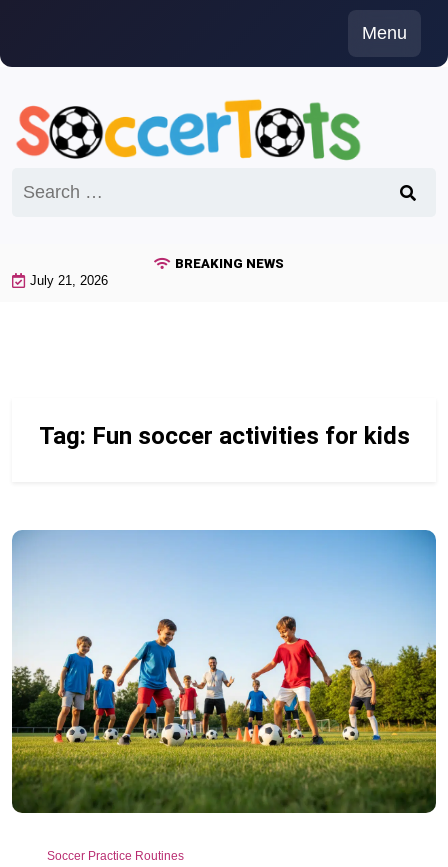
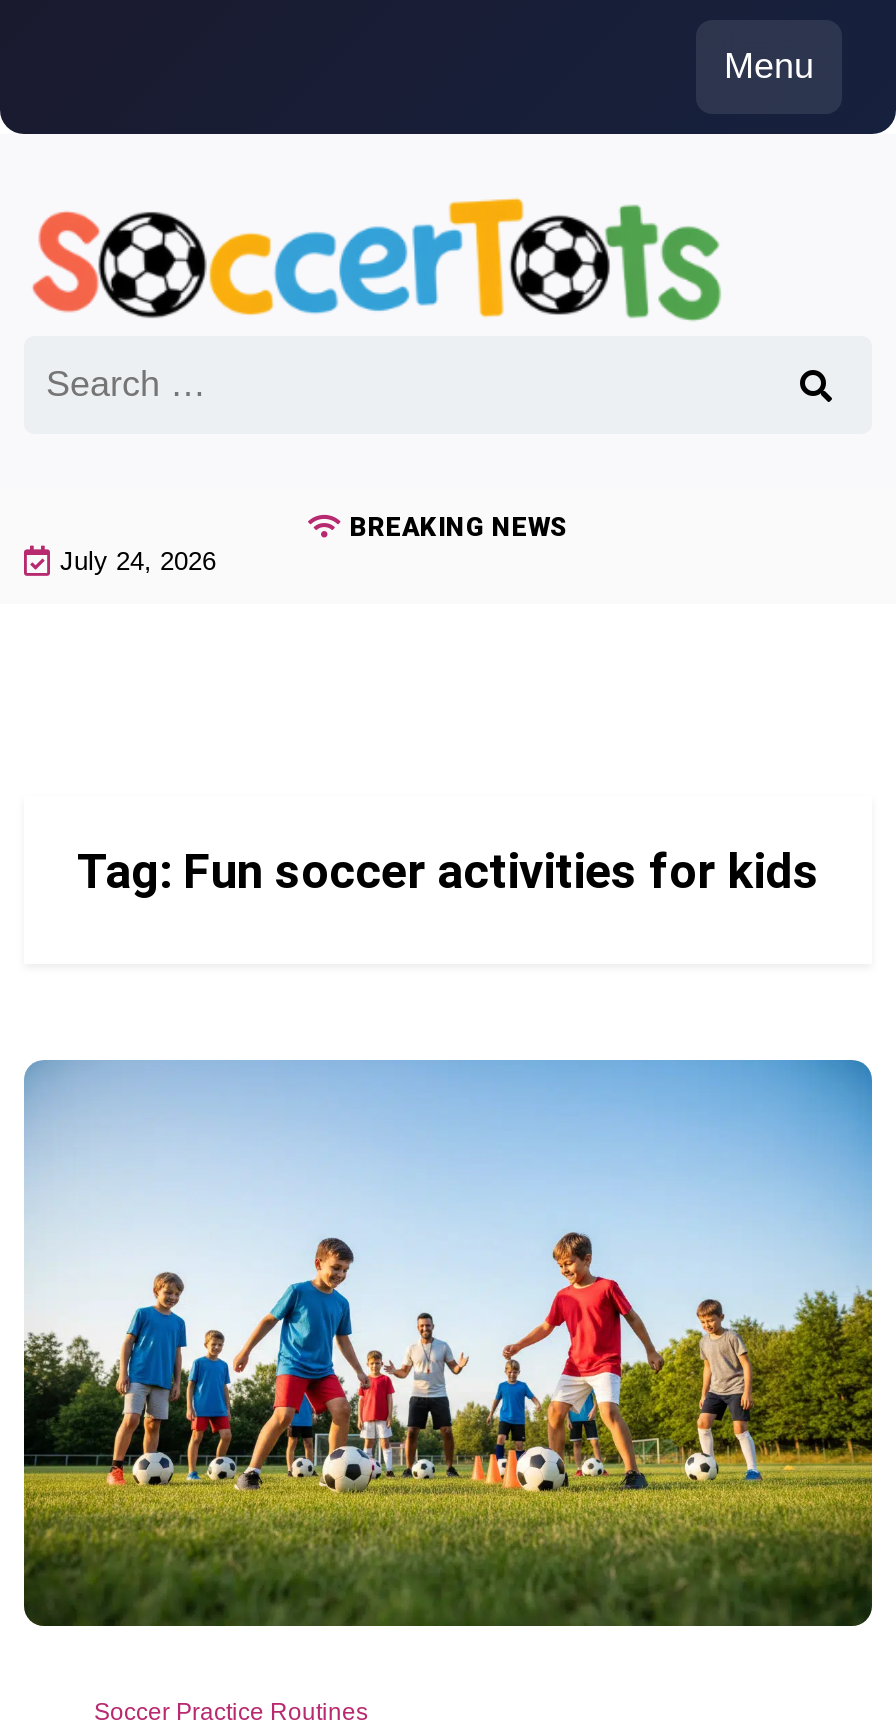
- July 21, 2026
+ July 24, 2026
